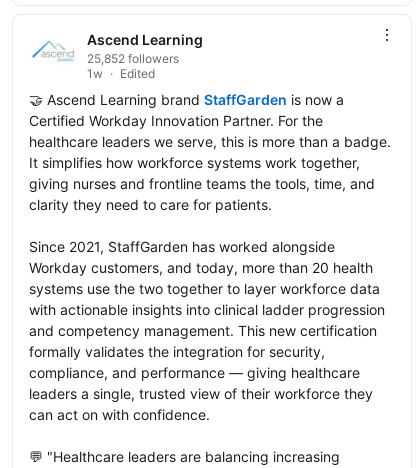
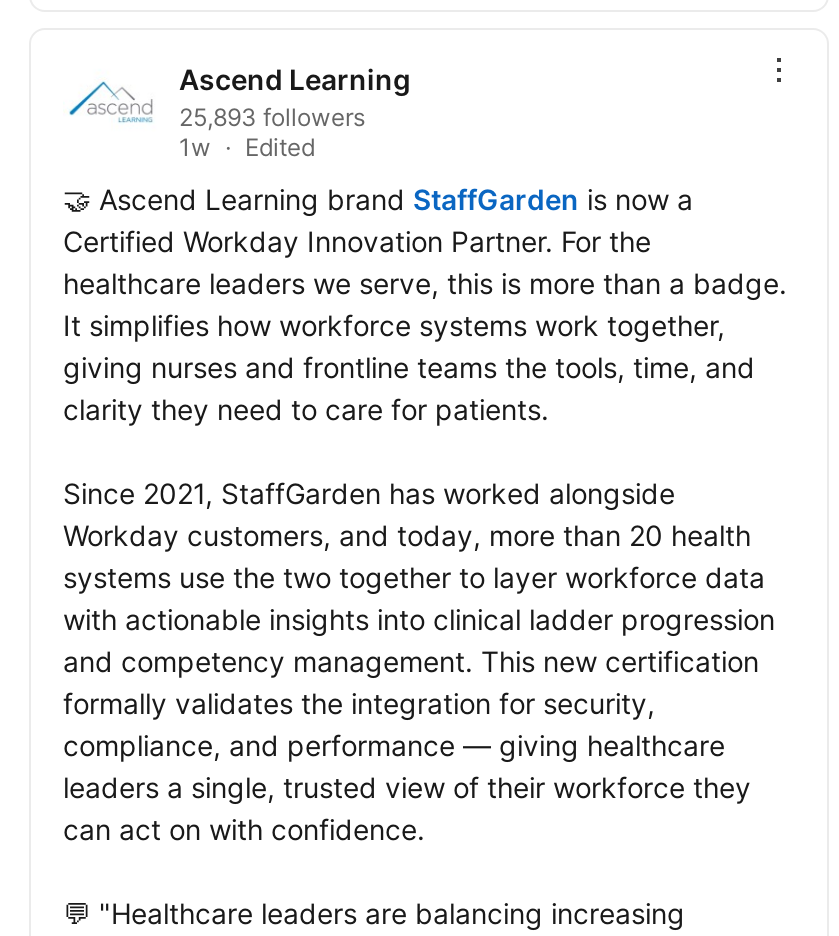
- 25,852 followers
+ 25,893 followers
